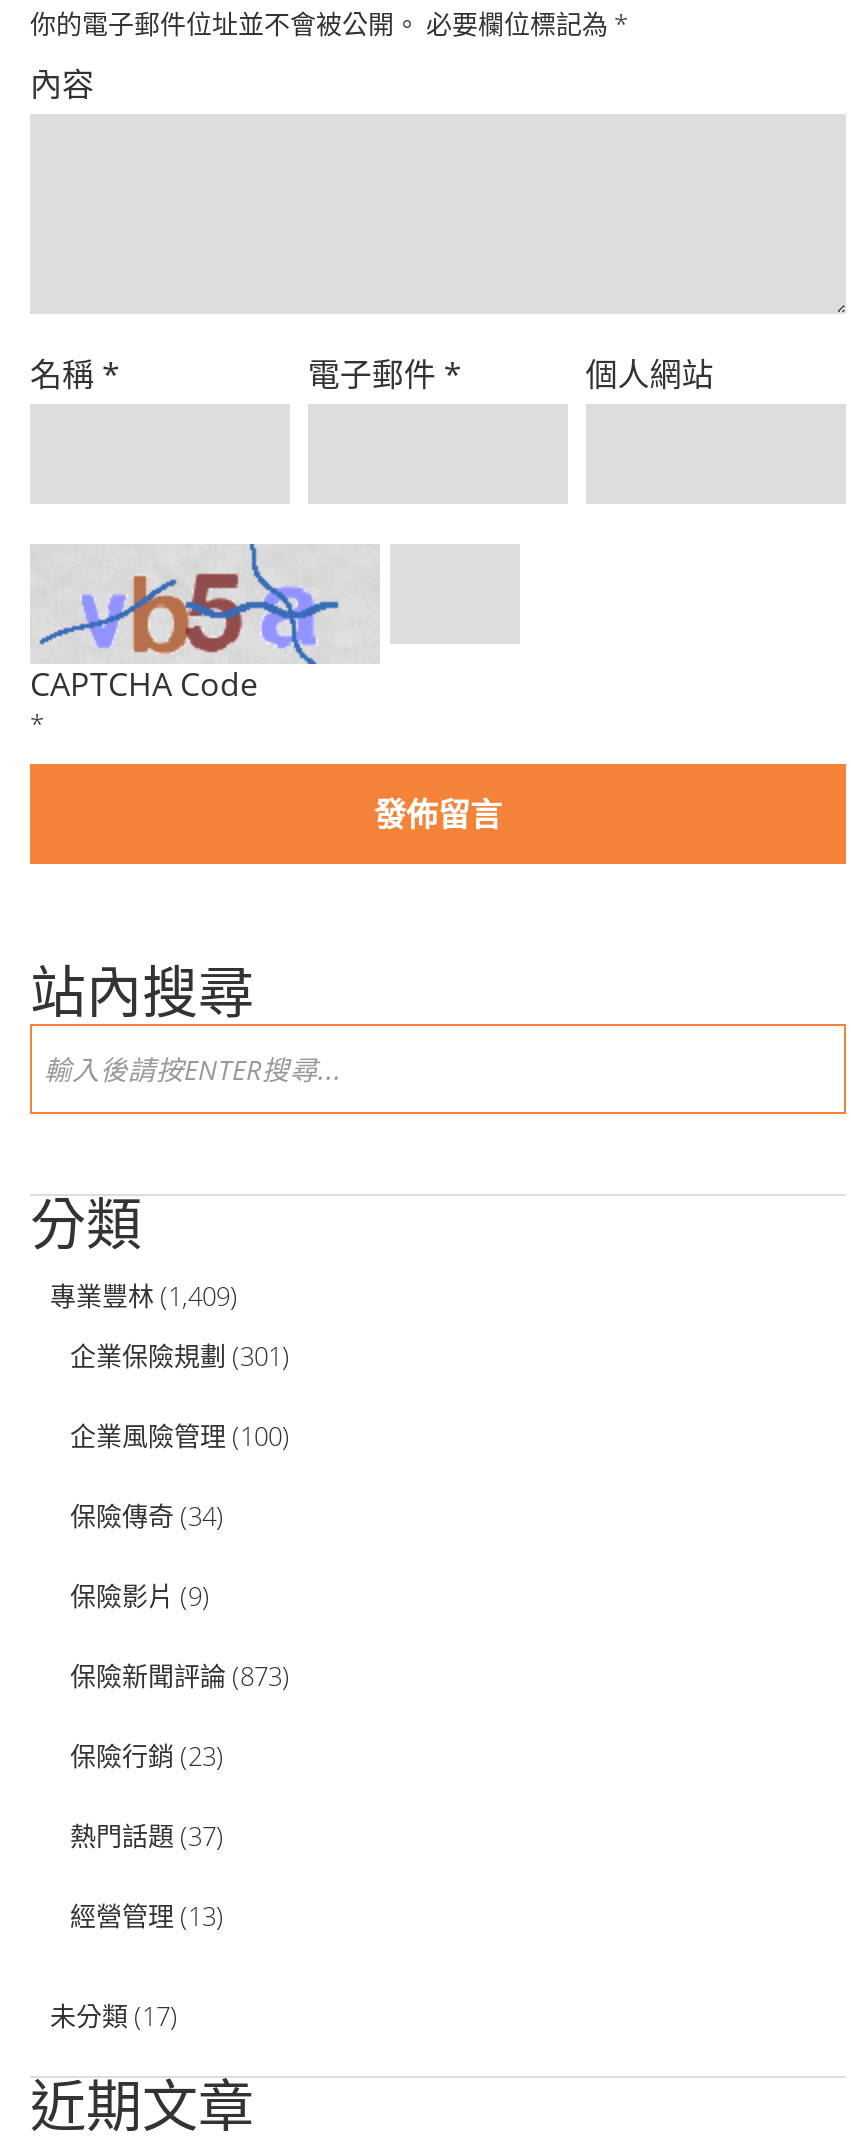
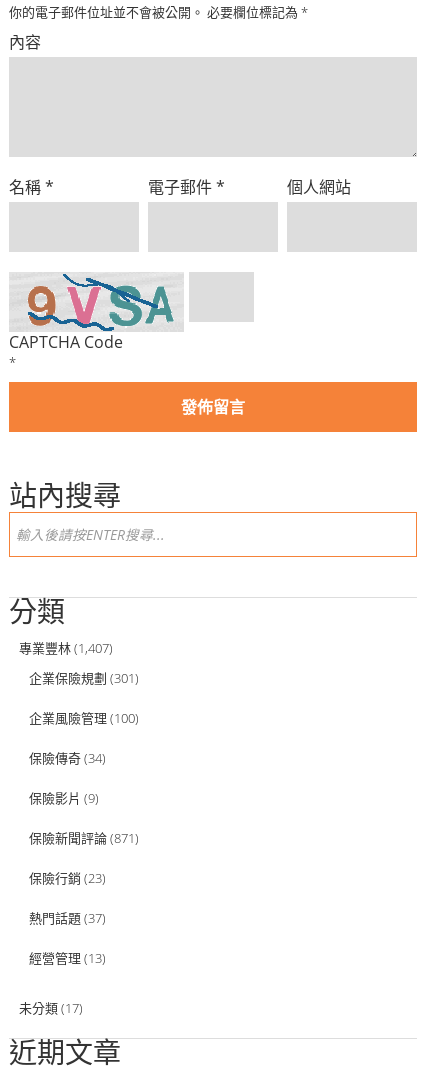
- [image]
+ [image]

- 專業豐林(1,409)
+ 專業豐林(1,407)

- 保險新聞評論(873)
+ 保險新聞評論(871)
